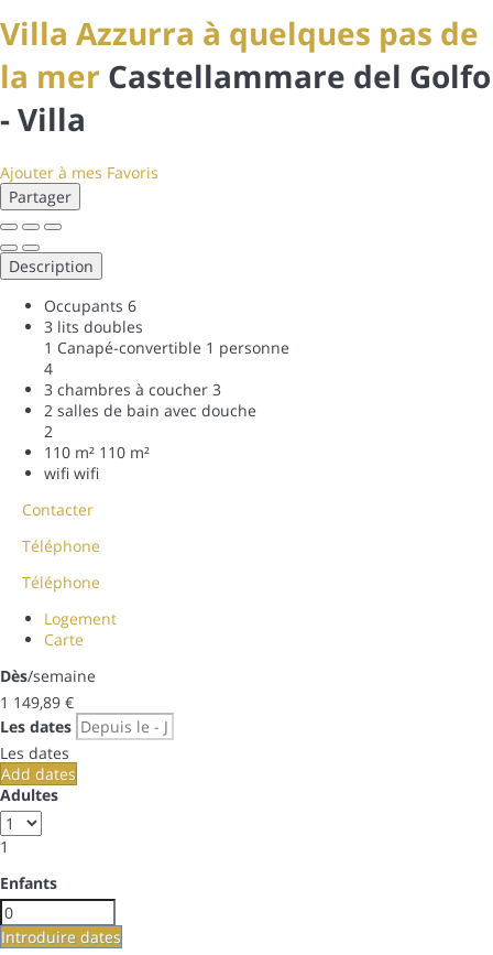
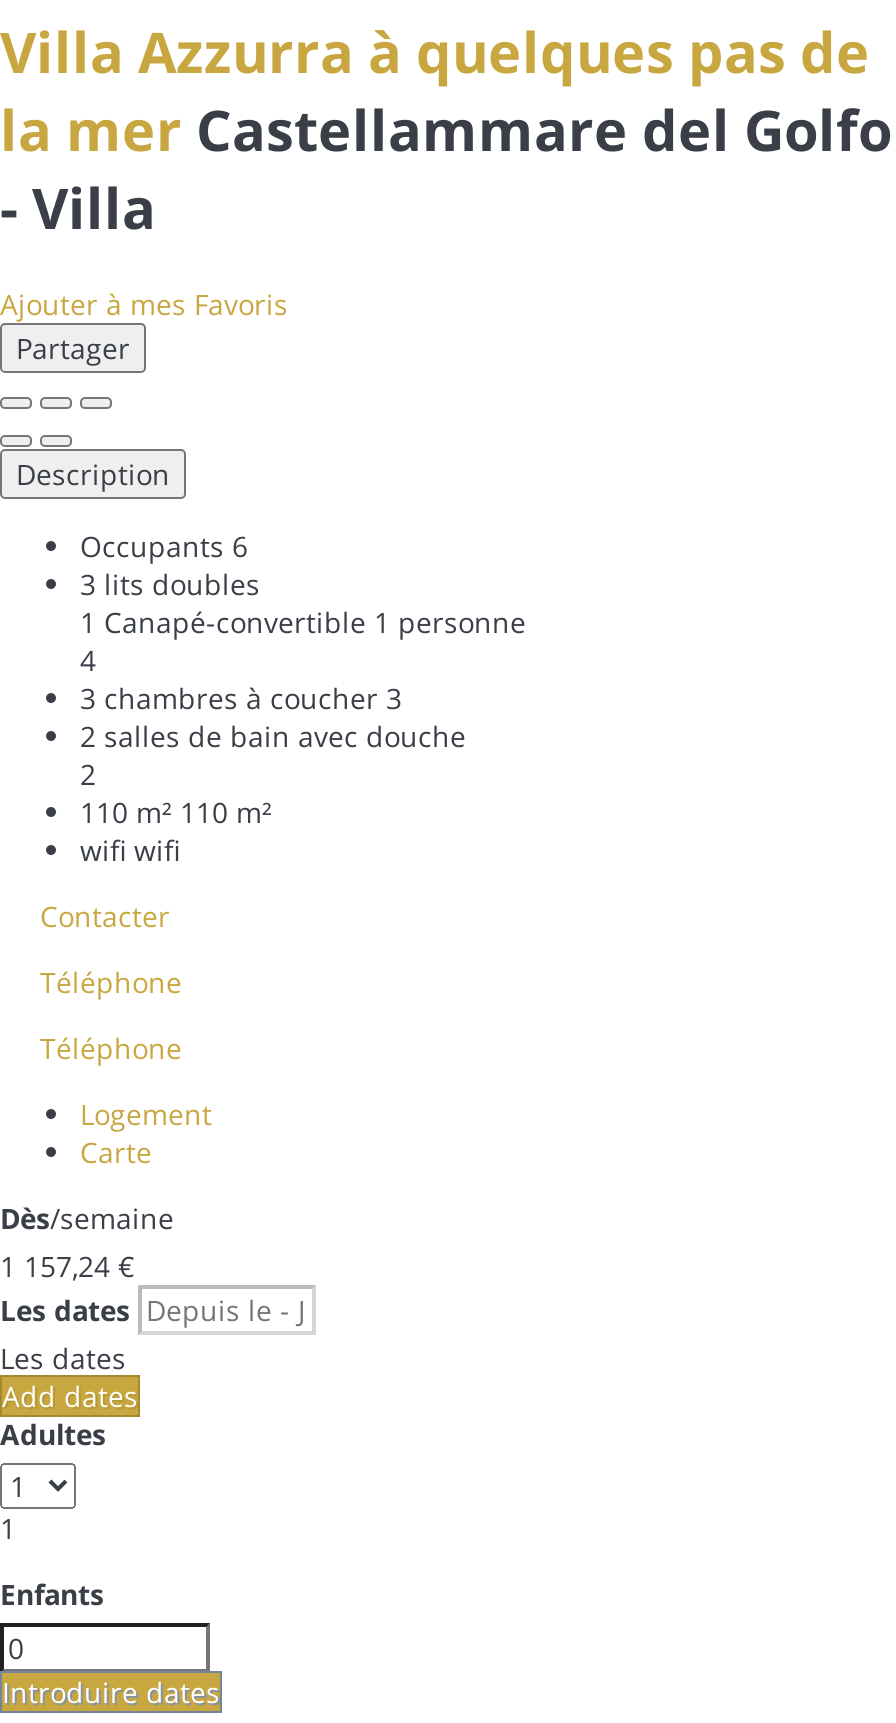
- 1 149,89 €
+ 1 157,24 €
